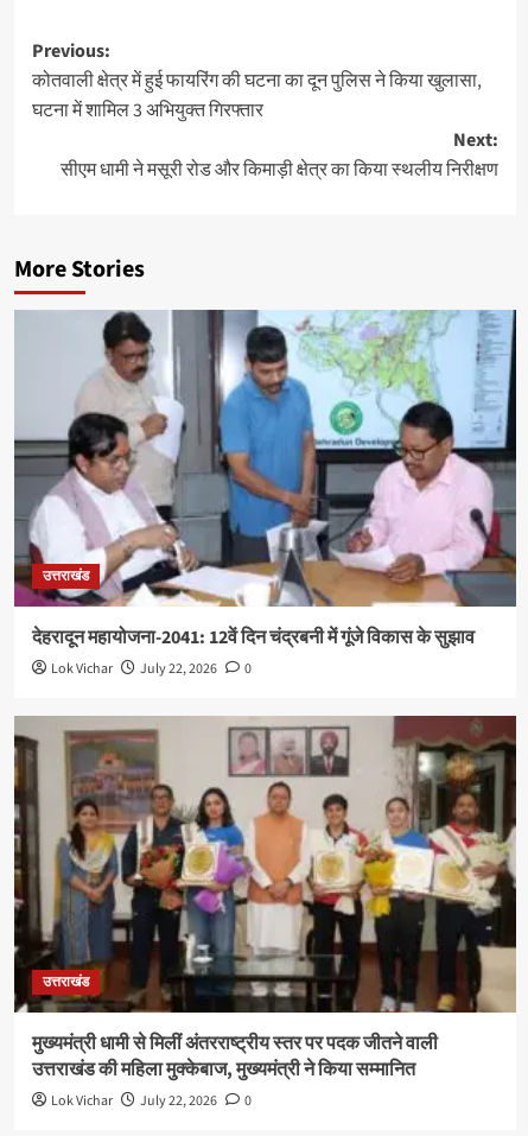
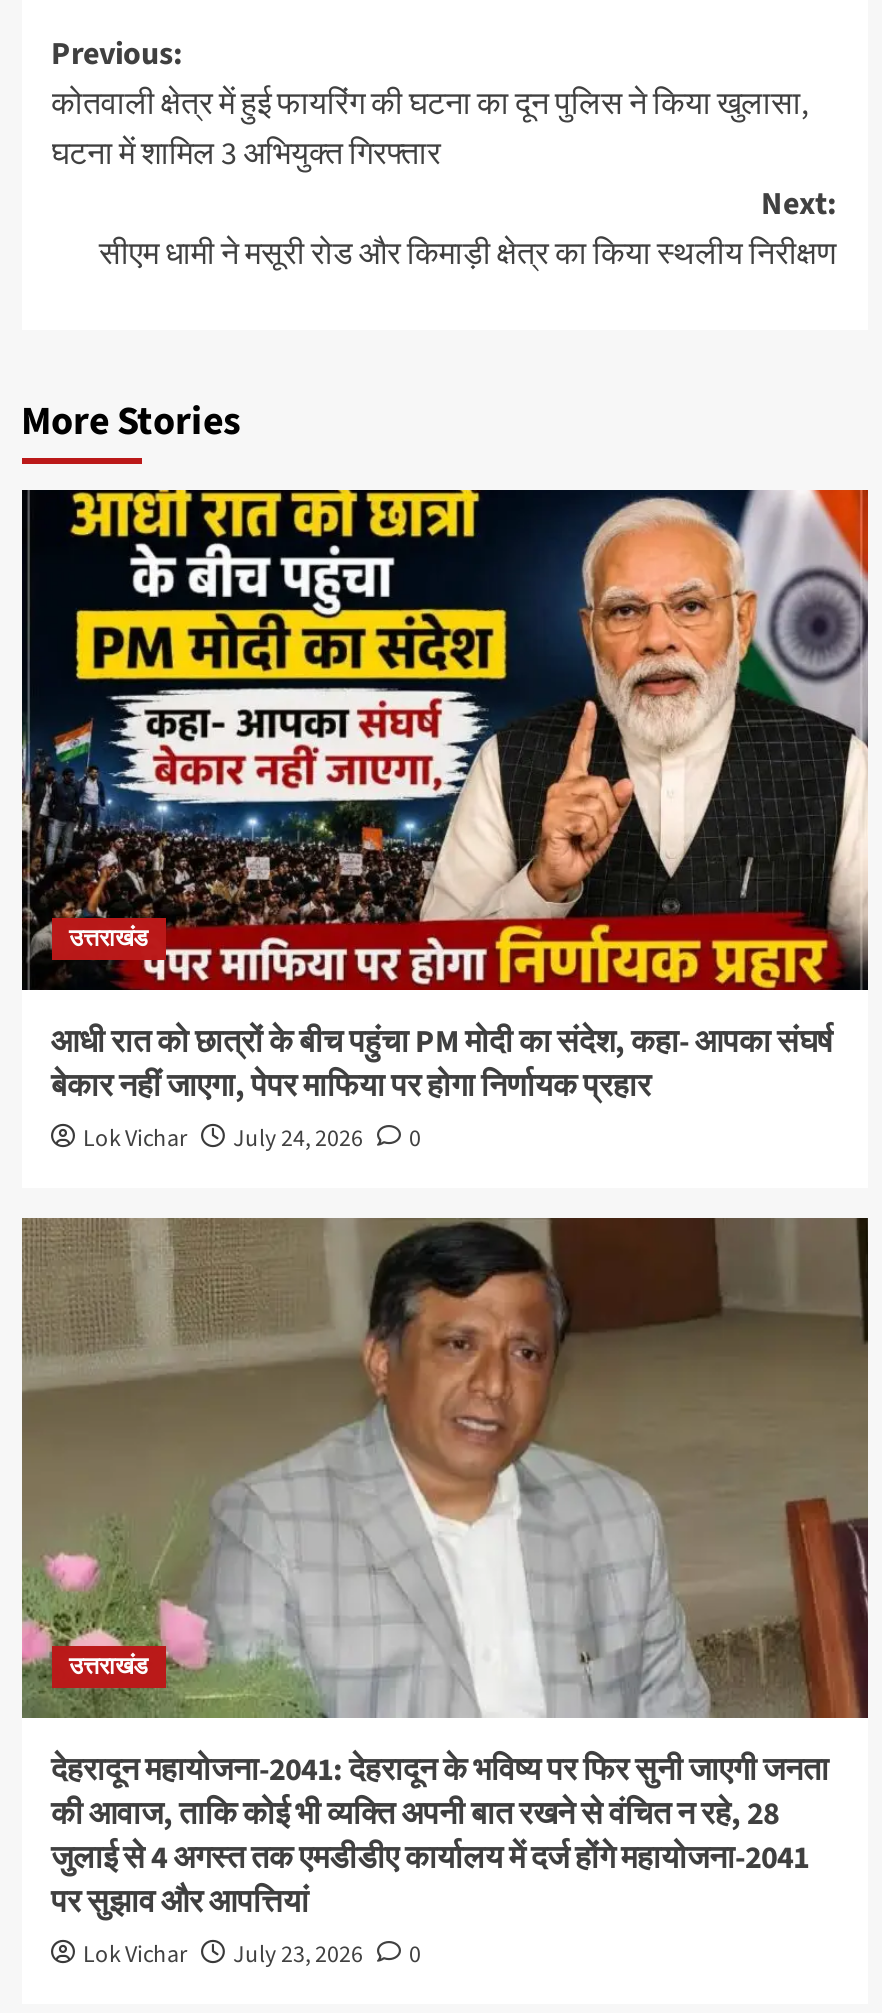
- [image]
- देहरादून महायोजना-2041: 12वें दिन चंद्रबनी में गूंजे विकास के सुझाव
+ [image]
+ आधी रात को छात्रों के बीच पहुंचा PM मोदी का संदेश, कहा- आपका संघर्ष
+ बेकार नहीं जाएगा, पेपर माफिया पर होगा निर्णायक प्रहार

- Lok Vichar July 22, 2026 0
+ Lok Vichar July 24, 2026 0

- [image]
- मुख्यमंत्री धामी से मिलीं अंतरराष्ट्रीय स्तर पर पदक जीतने वाली
- उत्तराखंड की महिला मुक्केबाज, मुख्यमंत्री ने किया सम्मानित
+ [image]
+ देहरादून महायोजना-2041: देहरादून के भविष्य पर फिर सुनी जाएगी जनता
+ की आवाज, ताकि कोई भी व्यक्ति अपनी बात रखने से वंचित न रहे, 28
+ जुलाई से 4 अगस्त तक एमडीडीए कार्यालय में दर्ज होंगे महायोजना-2041
+ पर सुझाव और आपत्तियां

- Lok Vichar July 22, 2026 0
+ Lok Vichar July 23, 2026 0
